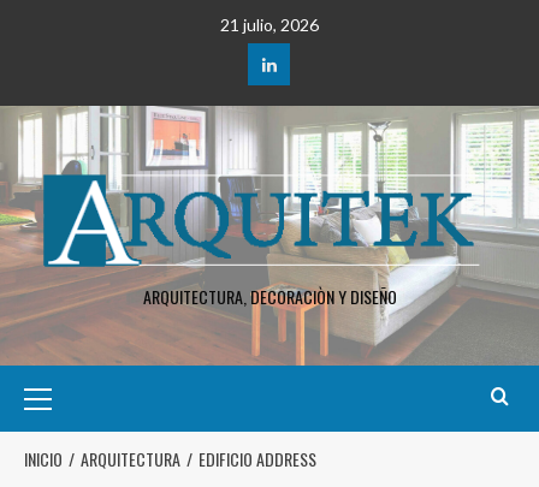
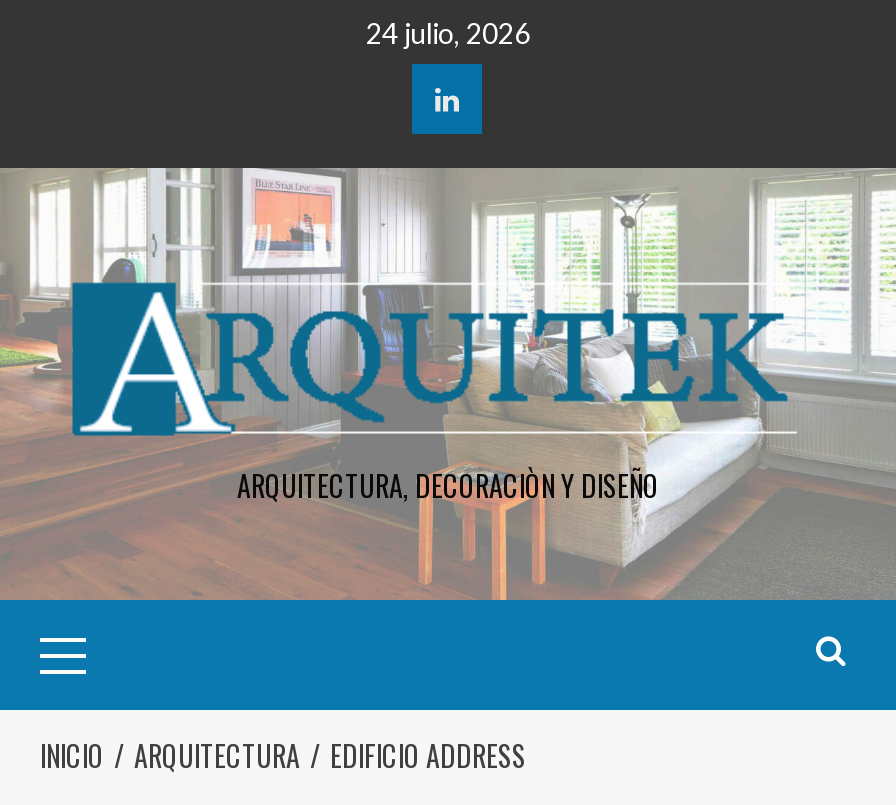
- 21 julio, 2026
+ 24 julio, 2026
